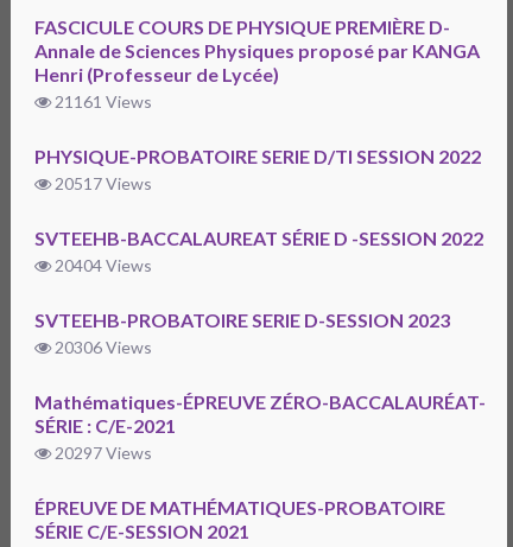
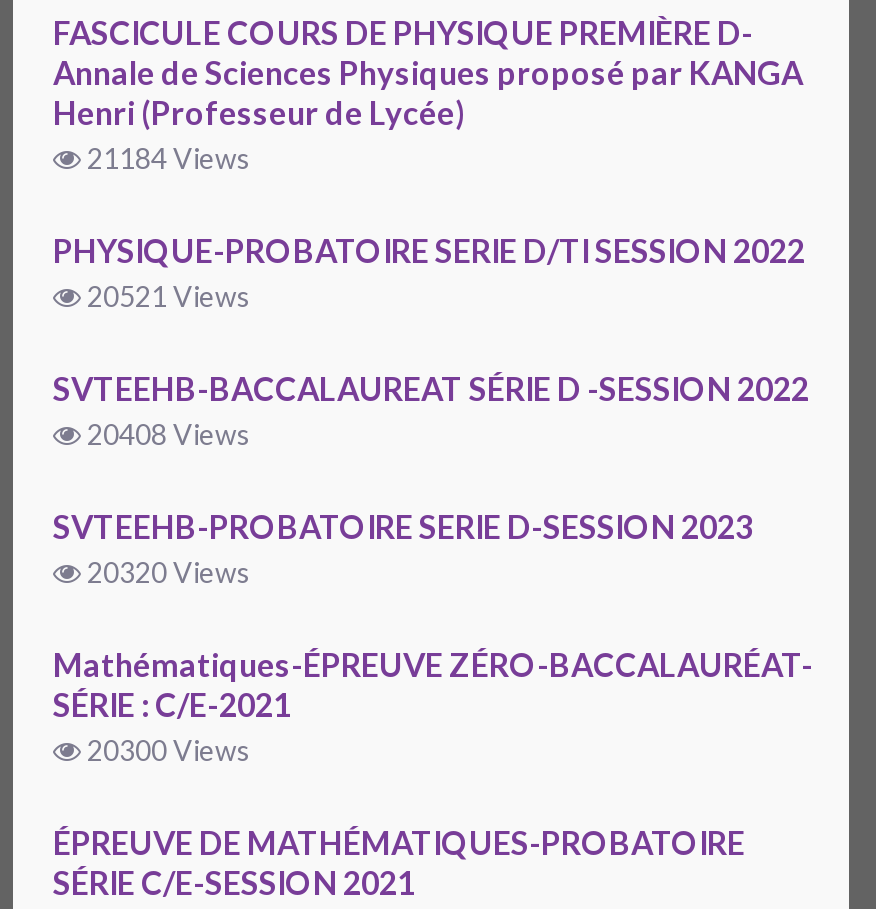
- 21161 Views
+ 21184 Views

- 20517 Views
+ 20521 Views

- 20404 Views
+ 20408 Views

- 20306 Views
+ 20320 Views

- 20297 Views
+ 20300 Views
